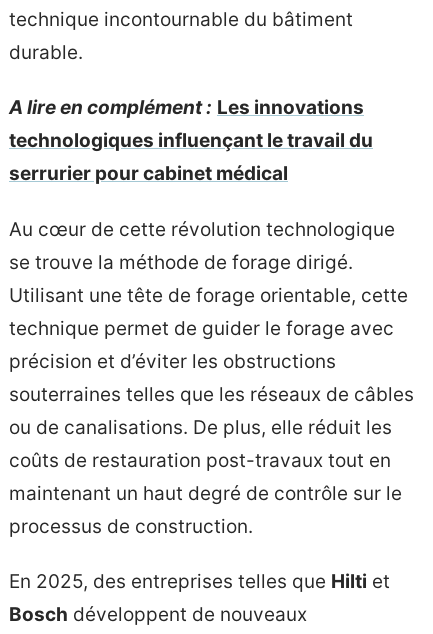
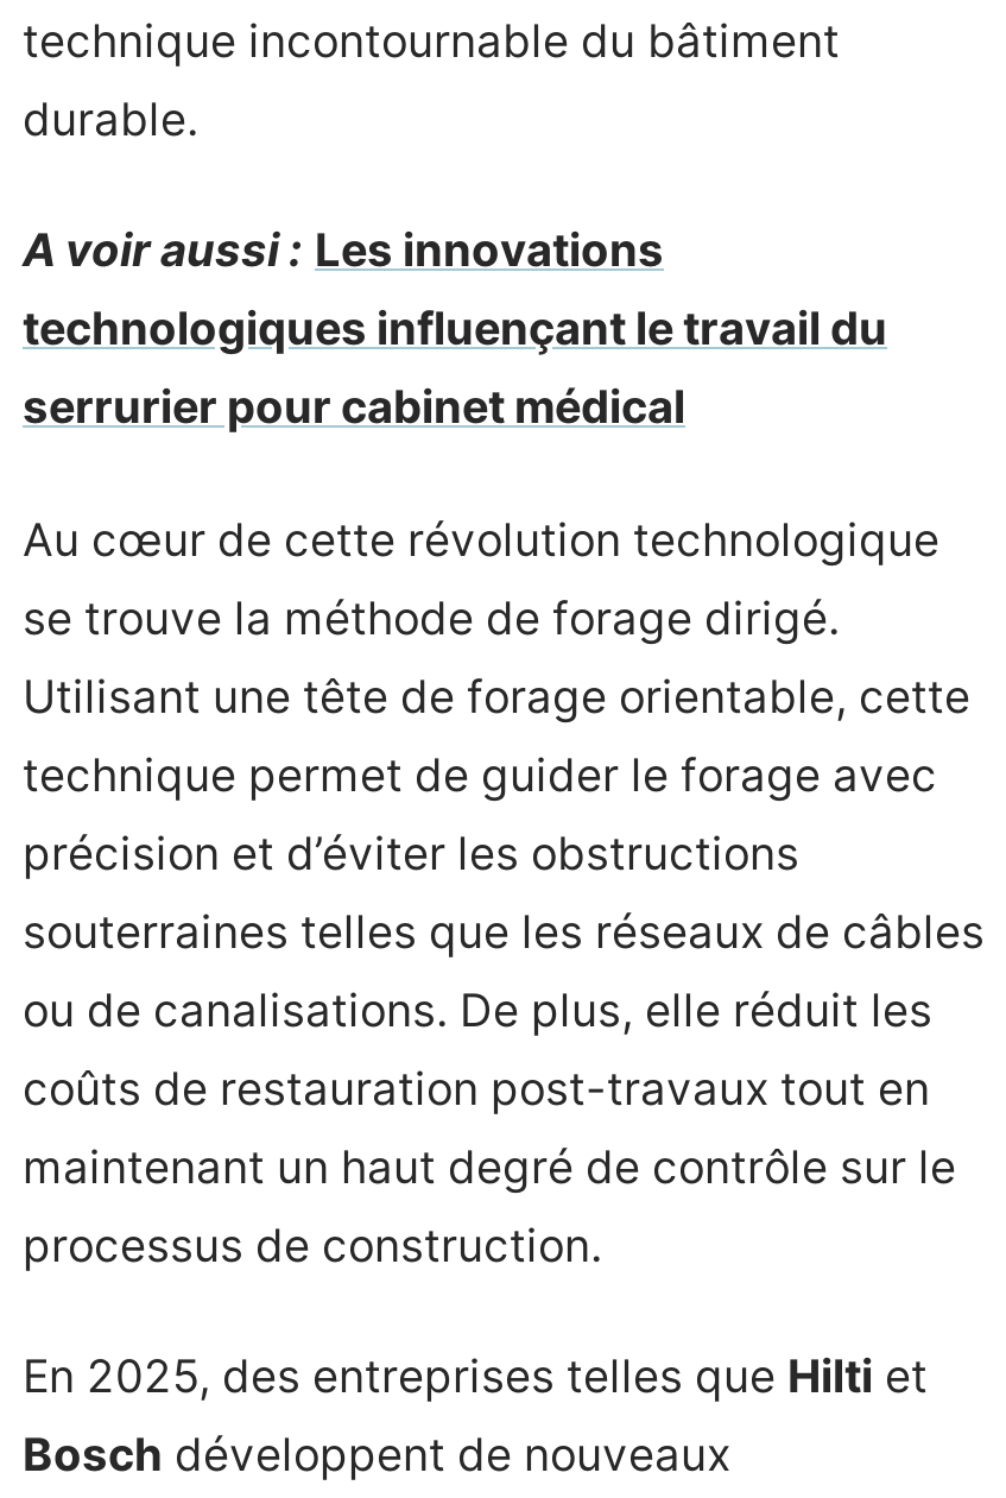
- A lire en complément : Les innovations
+ A voir aussi : Les innovations
